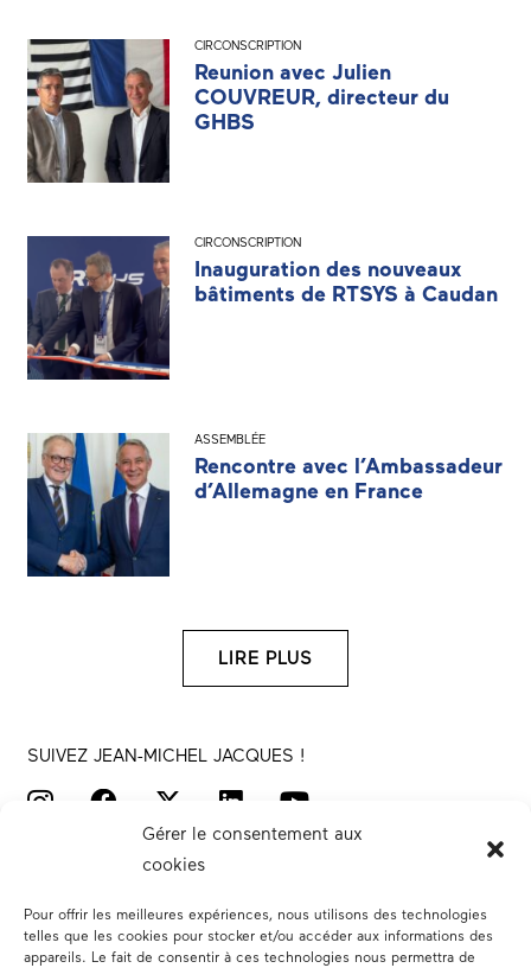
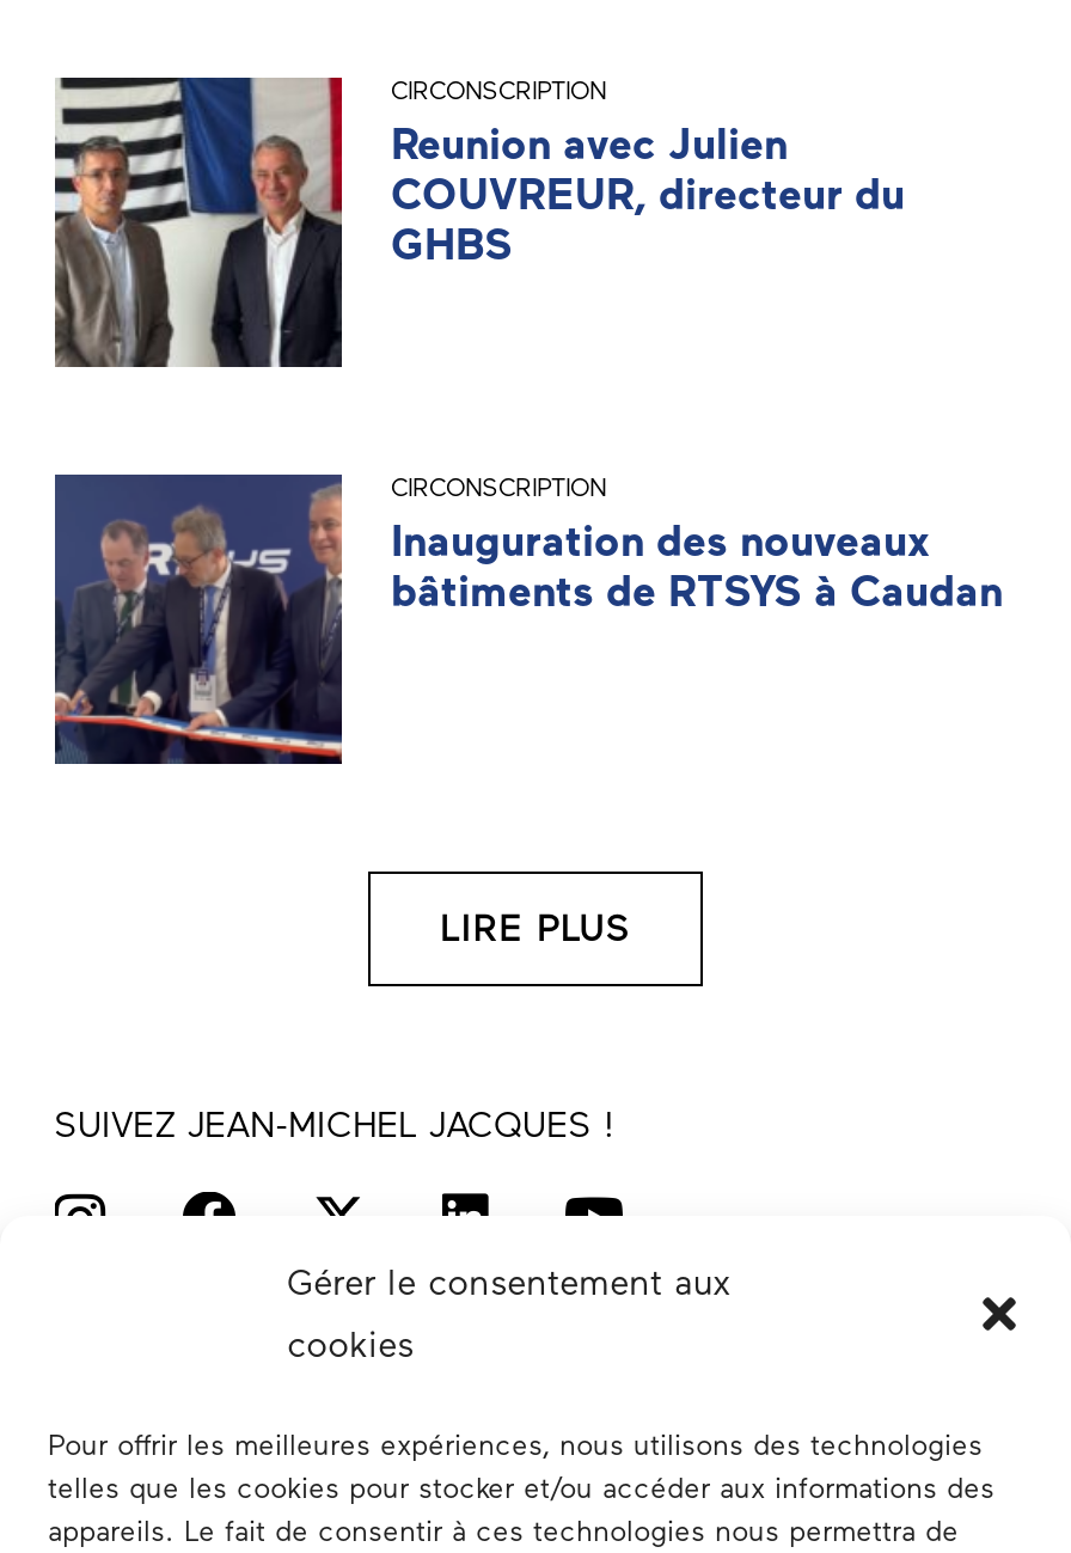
- [image]
- ASSEMBLÉE
- Rencontre avec l’Ambassadeur
- d’Allemagne en France
